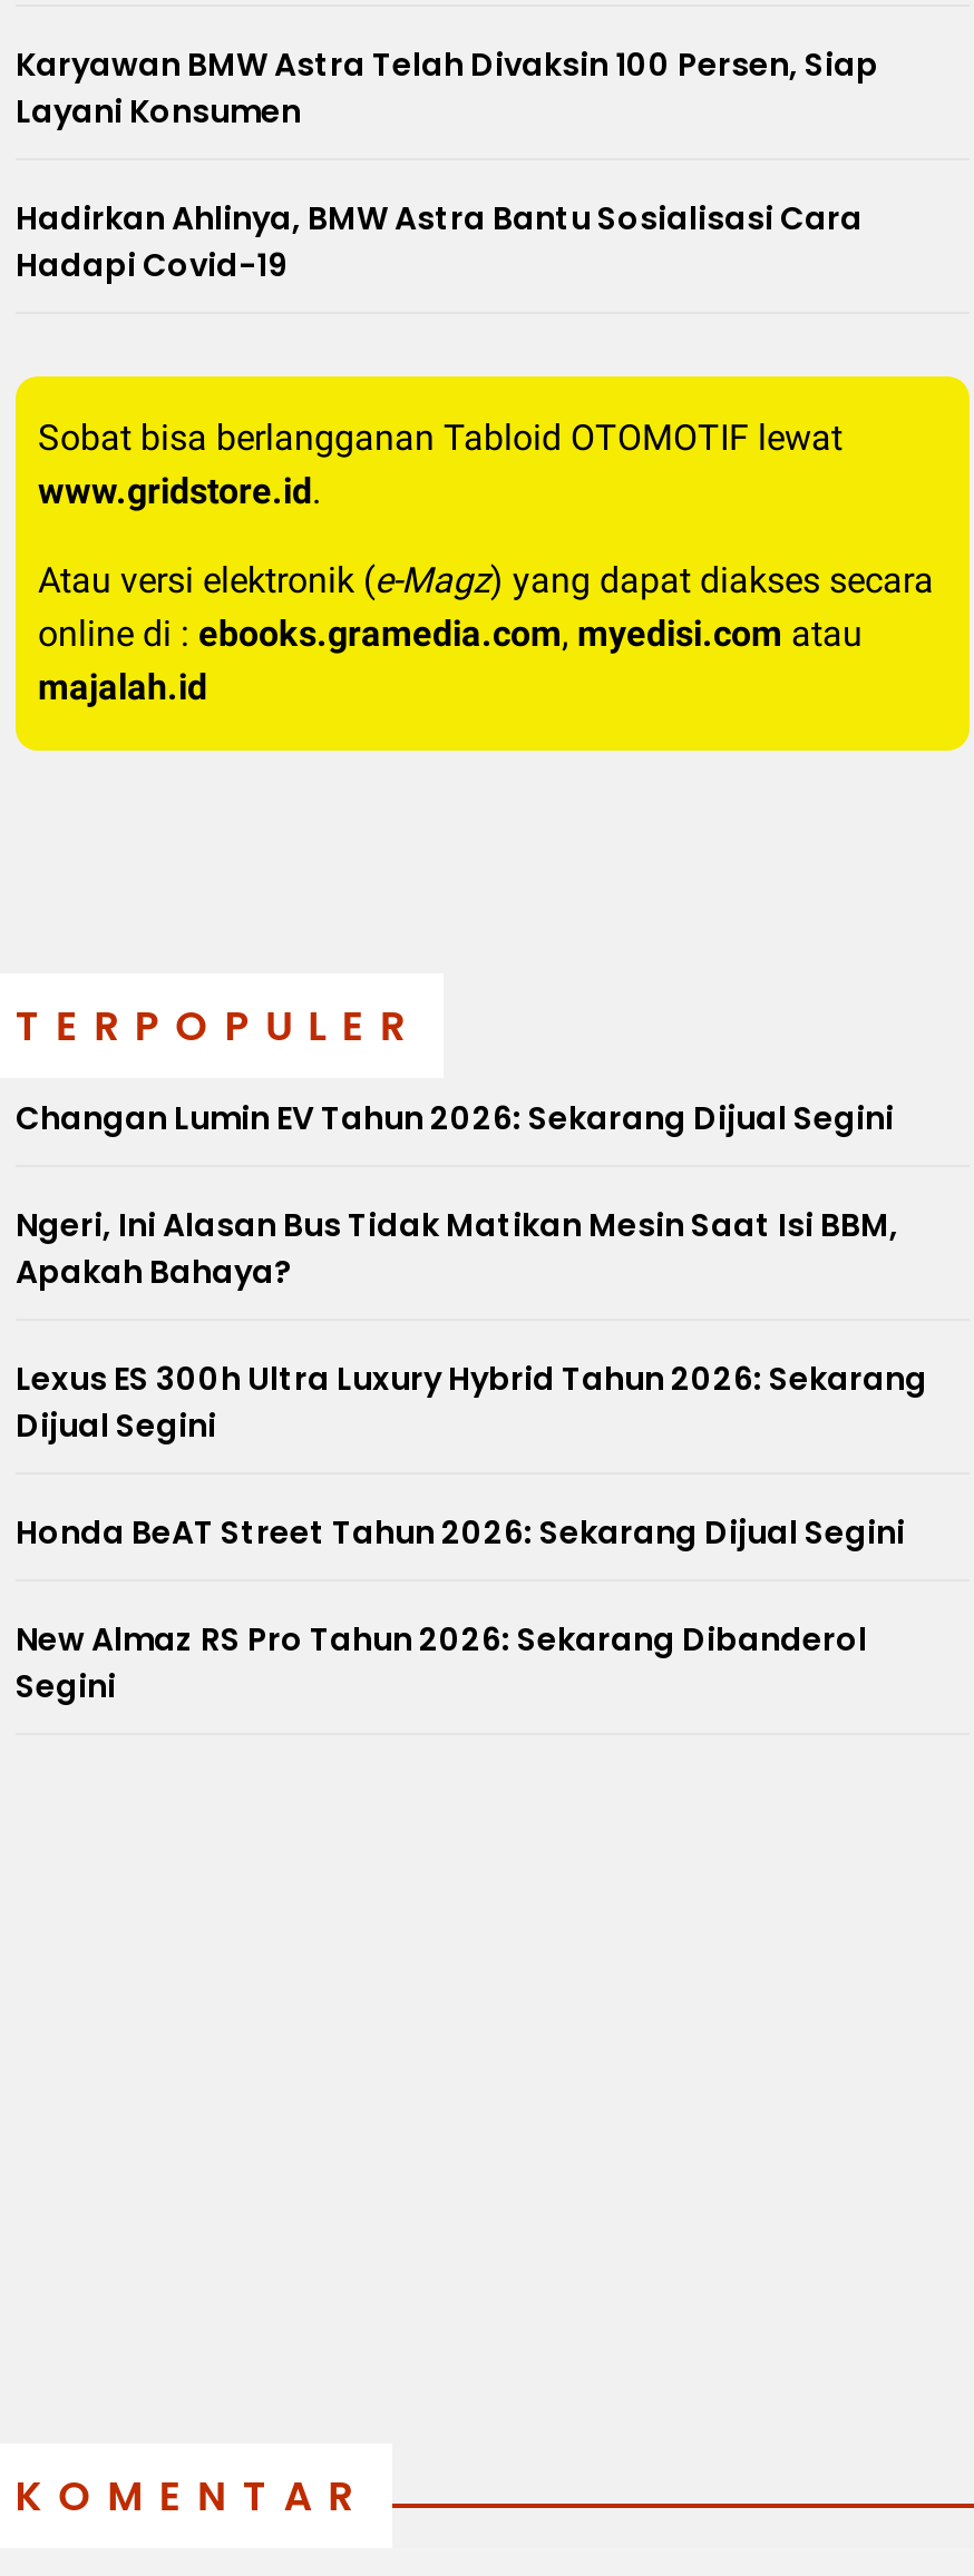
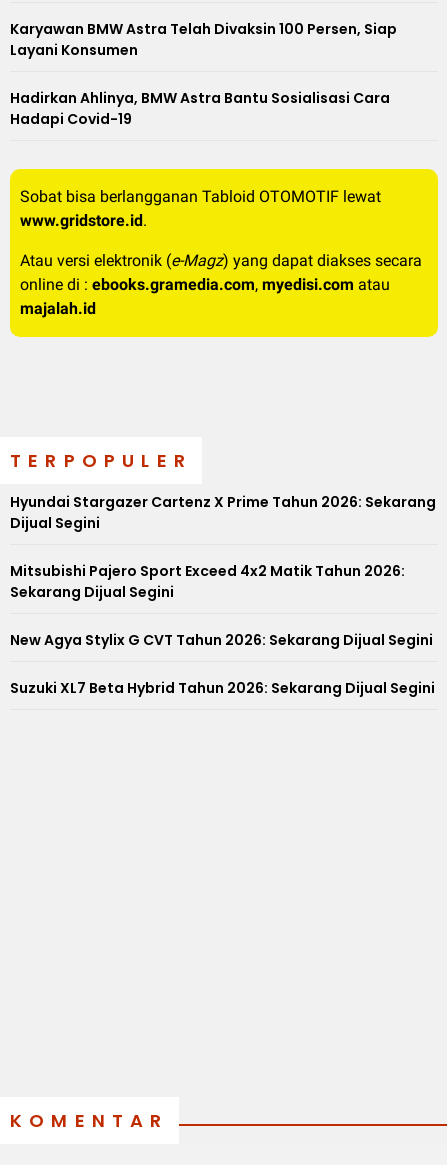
- Changan Lumin EV Tahun 2026: Sekarang Dijual Segini
- Ngeri, Ini Alasan Bus Tidak Matikan Mesin Saat Isi BBM,
- Apakah Bahaya?
- Lexus ES 300h Ultra Luxury Hybrid Tahun 2026: Sekarang
+ Hyundai Stargazer Cartenz X Prime Tahun 2026: Sekarang

moved up: Dijual Segini

- Honda BeAT Street Tahun 2026: Sekarang Dijual Segini
- New Almaz RS Pro Tahun 2026: Sekarang Dibanderol
- Segini
+ Mitsubishi Pajero Sport Exceed 4x2 Matik Tahun 2026:
+ Sekarang Dijual Segini
+ New Agya Stylix G CVT Tahun 2026: Sekarang Dijual Segini
+ Suzuki XL7 Beta Hybrid Tahun 2026: Sekarang Dijual Segini
